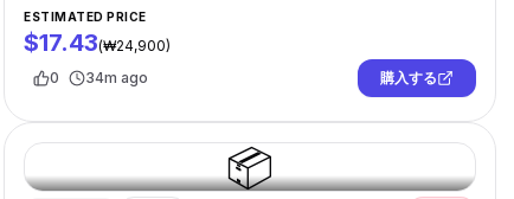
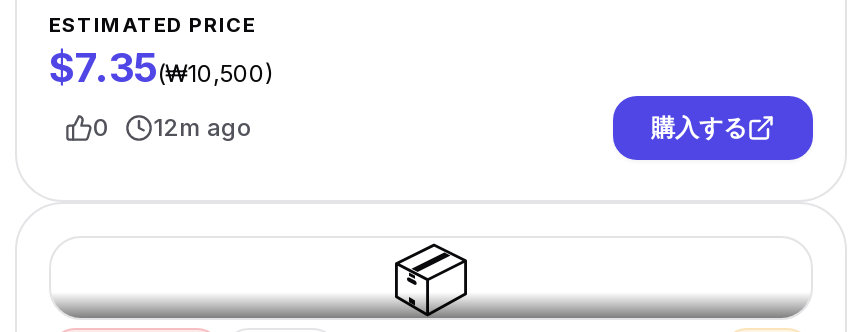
- $17.43(₩24,900)
+ $7.35(₩10,500)

- 0 34m ago
+ 0 12m ago
